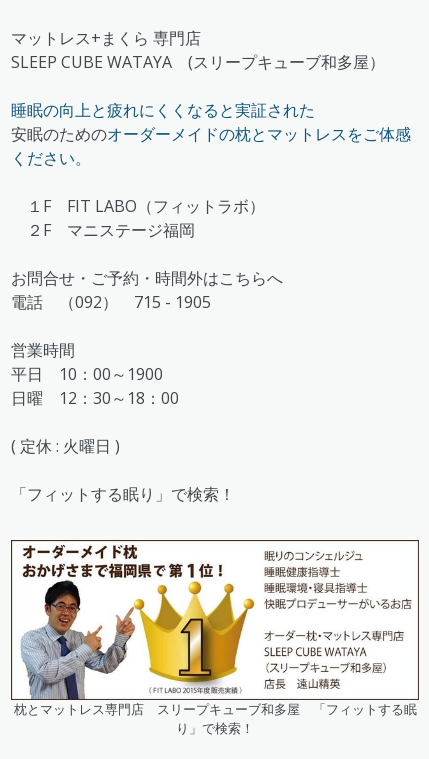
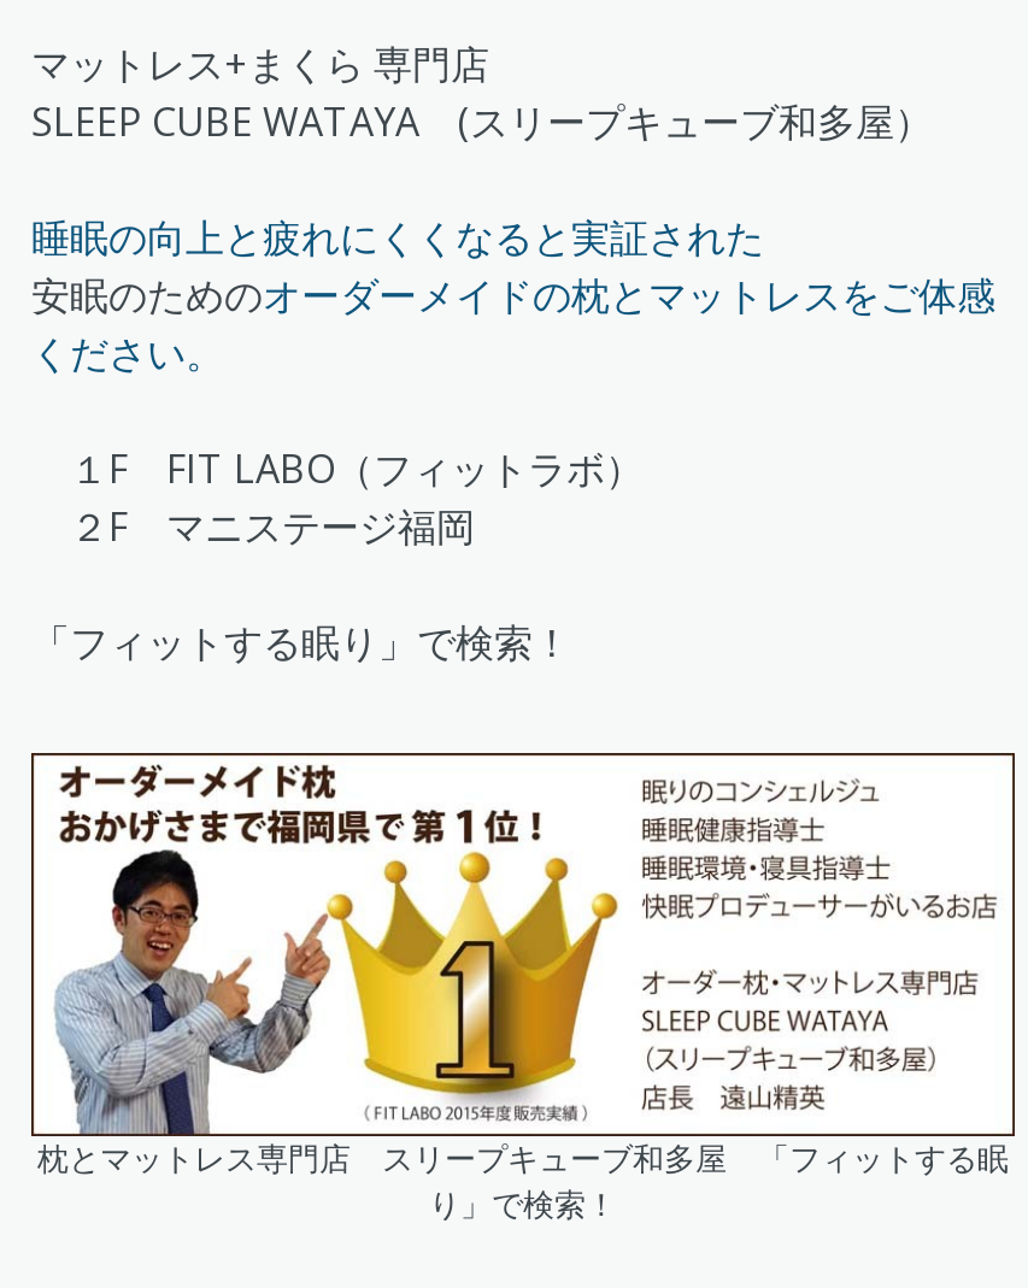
- お問合せ・ご予約・時間外はこちらへ
- 電話 （092） 715 - 1905
- 営業時間
- 平日 10：00～1900
- 日曜 12：30～18：00
- ( 定休 : 火曜日 )
